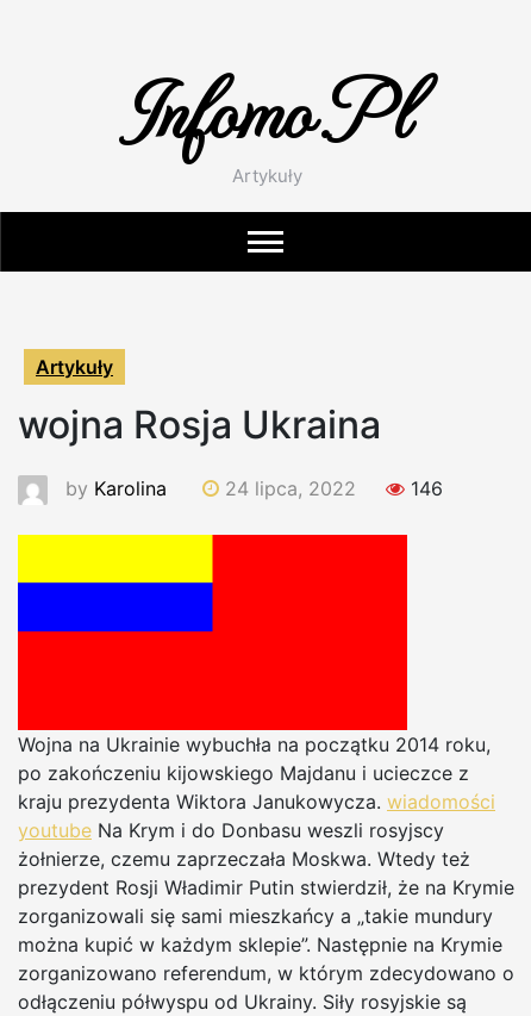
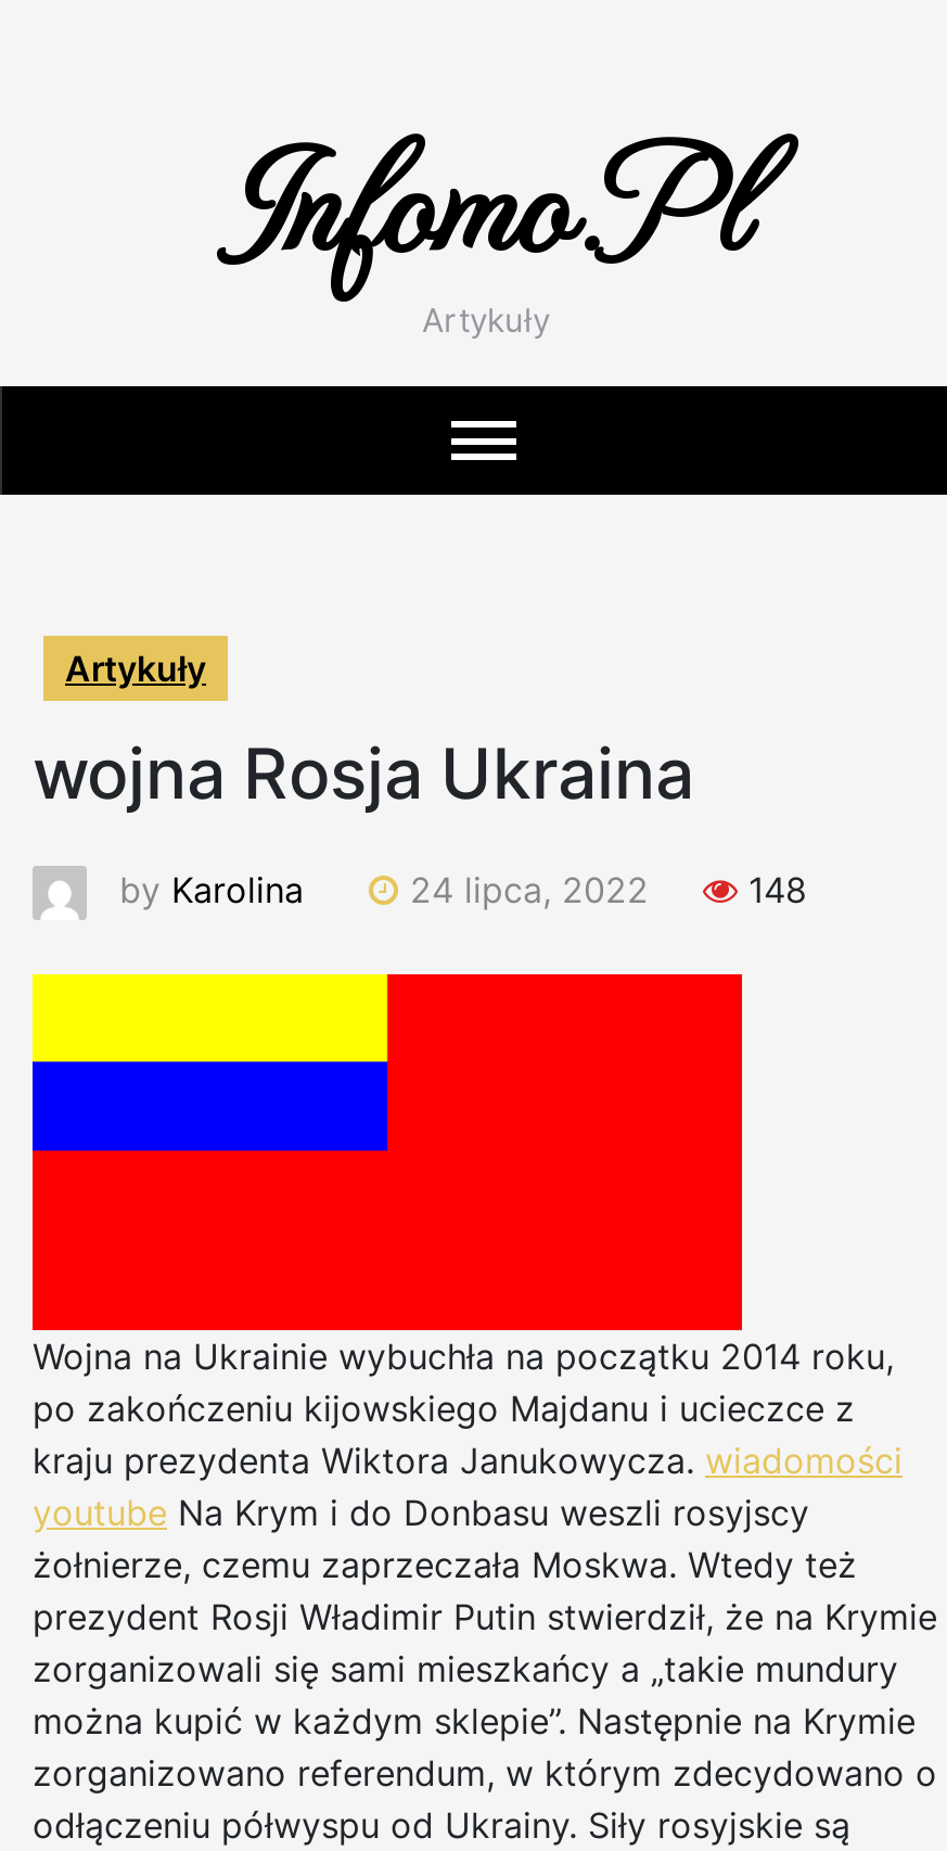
- 146
+ 148
